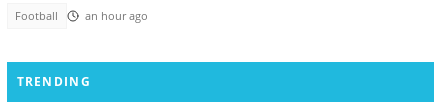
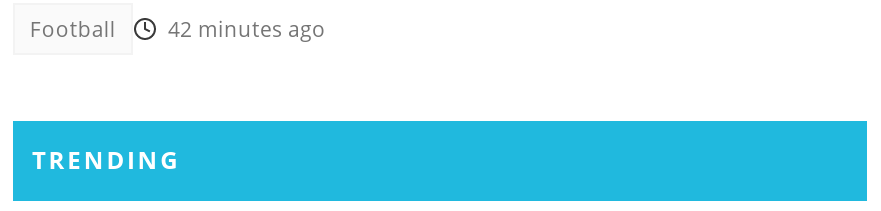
- an hour ago
+ 42 minutes ago
